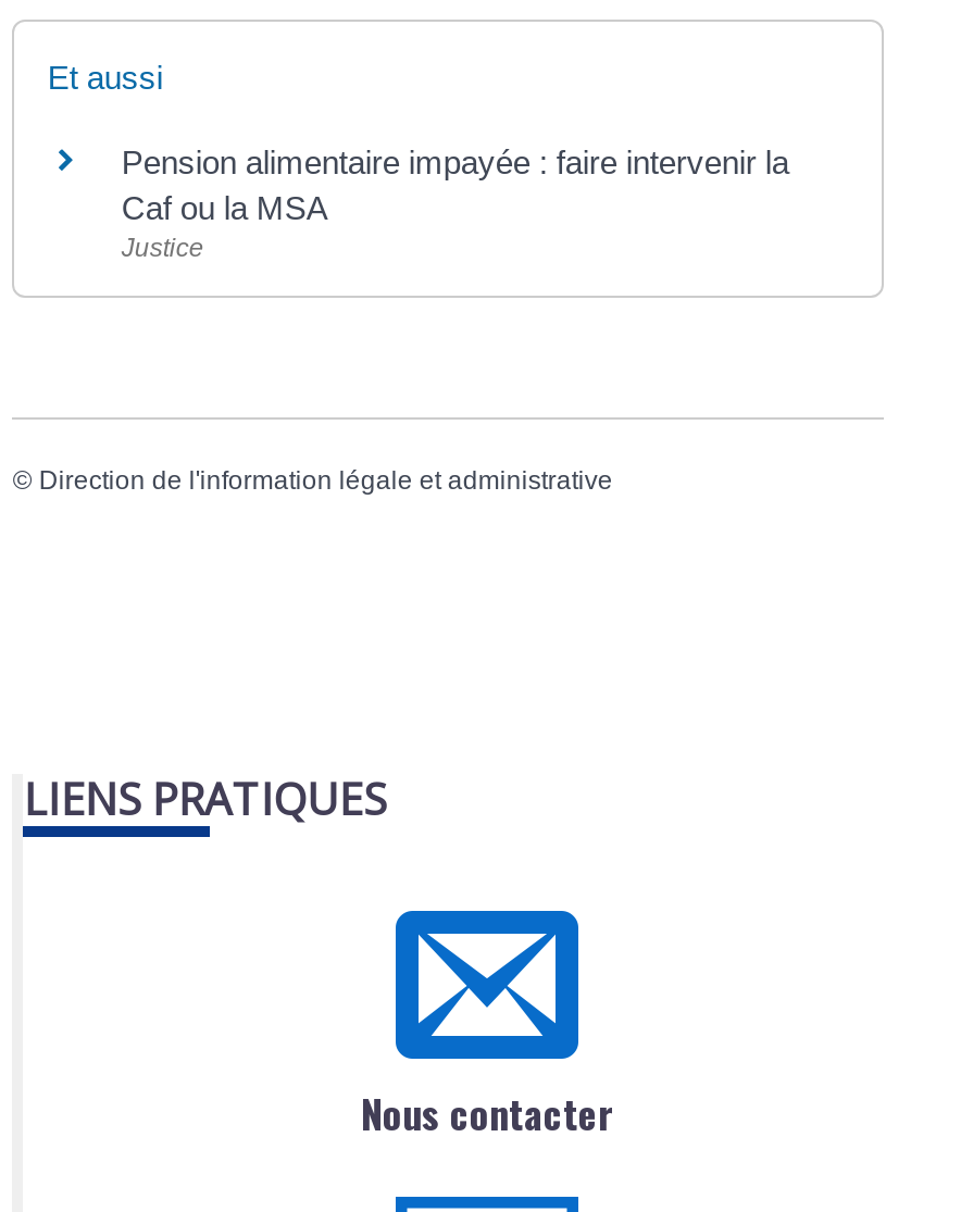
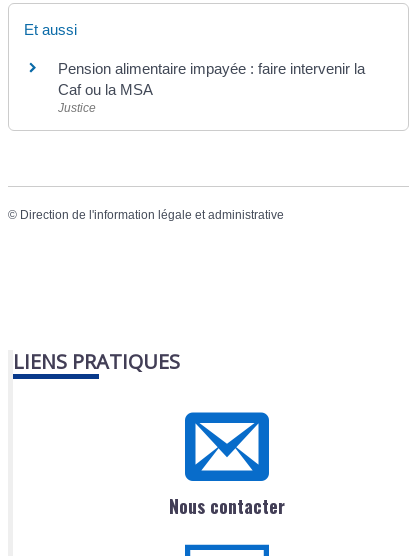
- [image]
+ [image]
